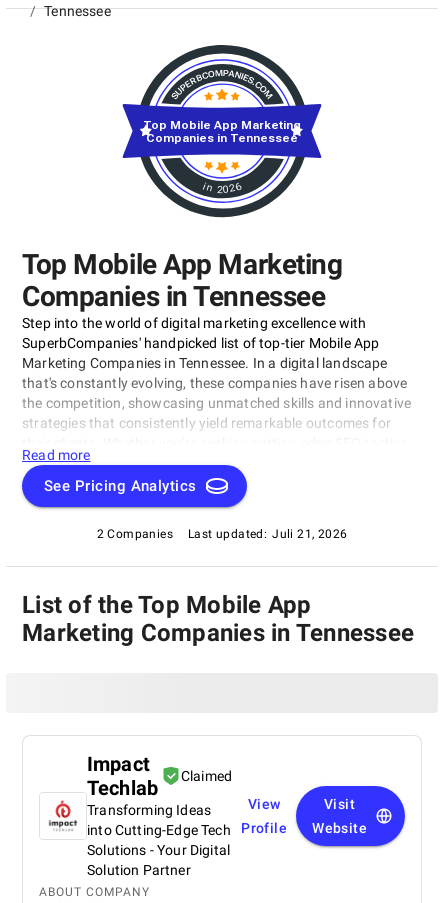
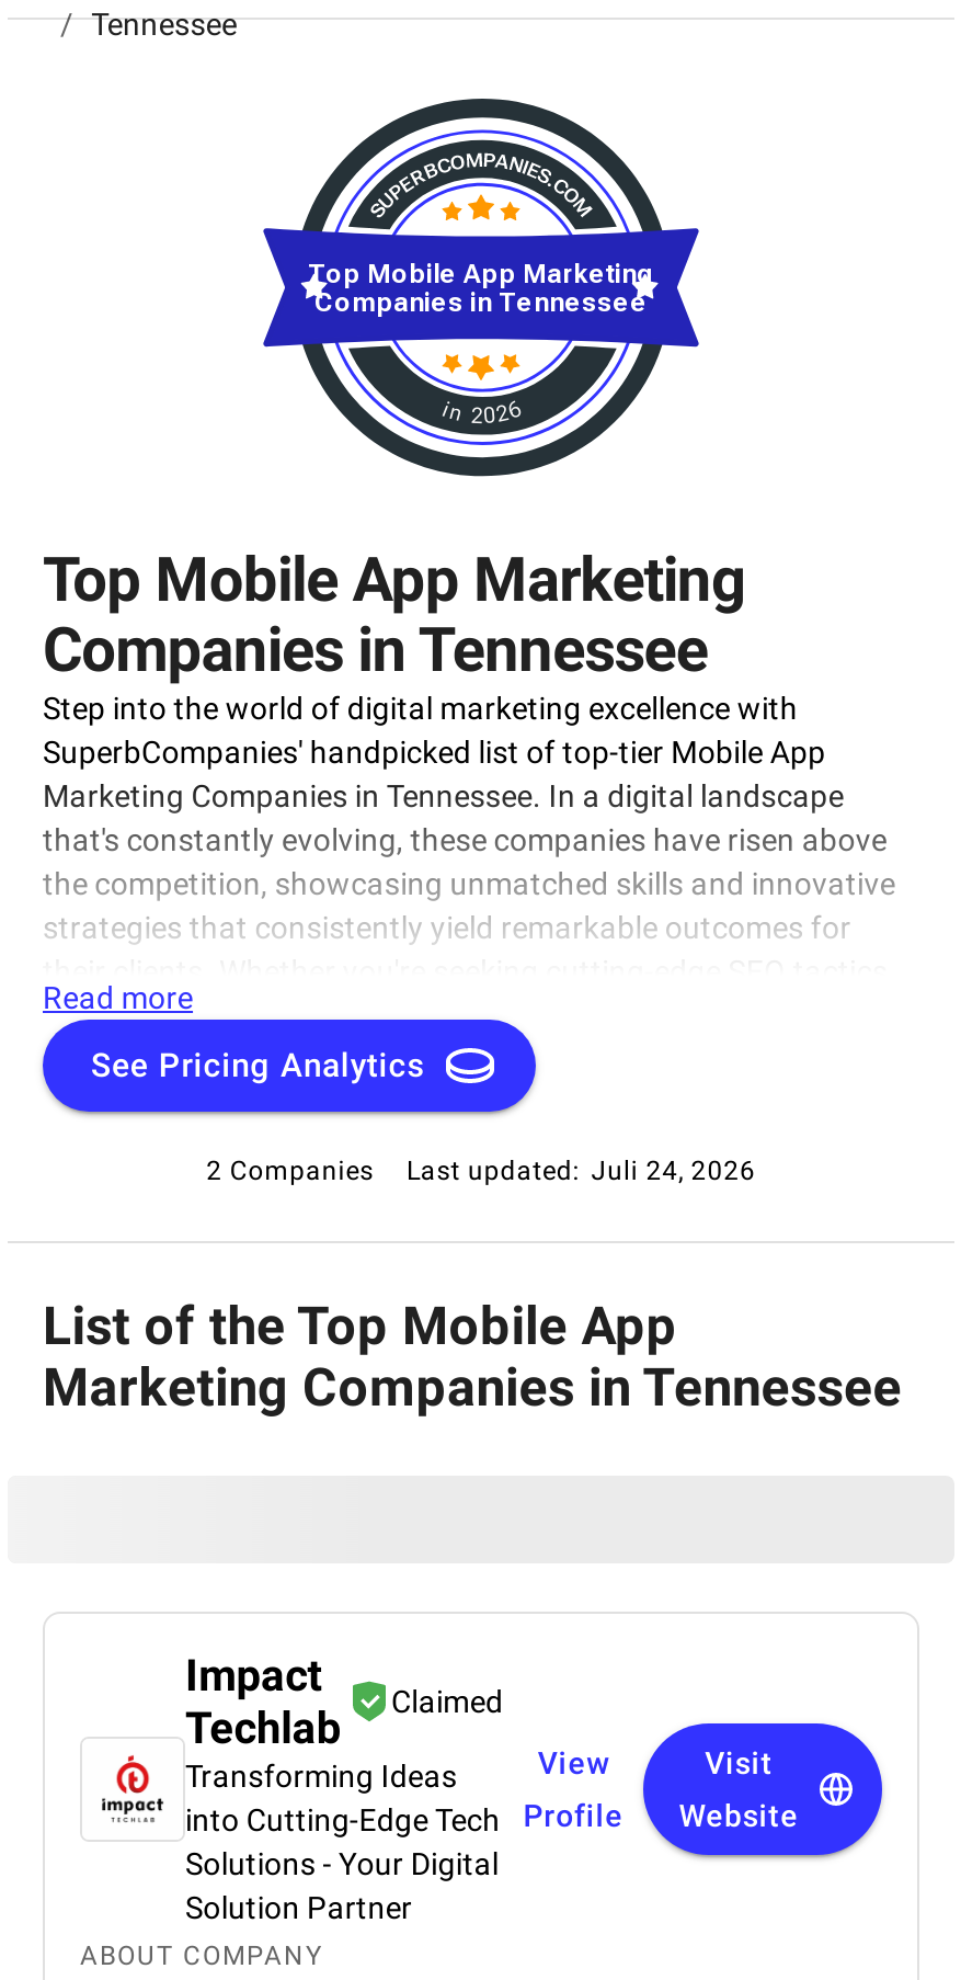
- Last updated: Juli 21, 2026
+ Last updated: Juli 24, 2026
